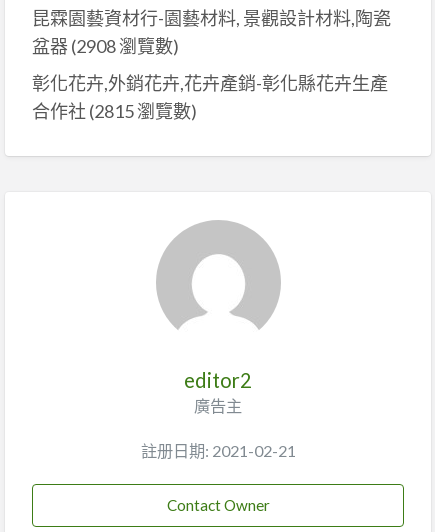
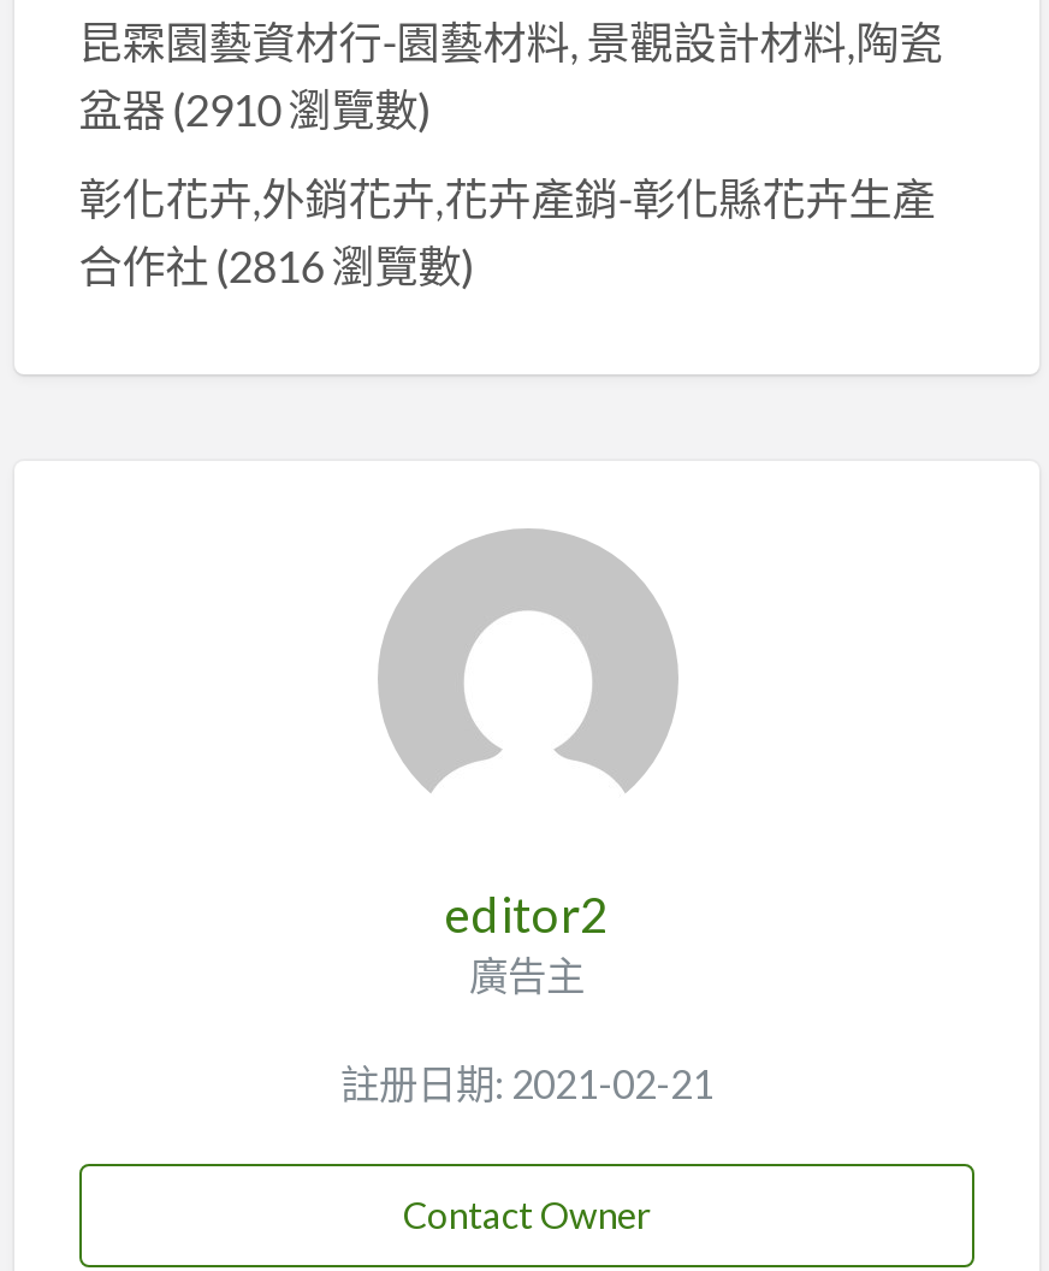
- 盆器(2908 瀏覽數)
+ 盆器(2910 瀏覽數)

- 合作社(2815 瀏覽數)
+ 合作社(2816 瀏覽數)
